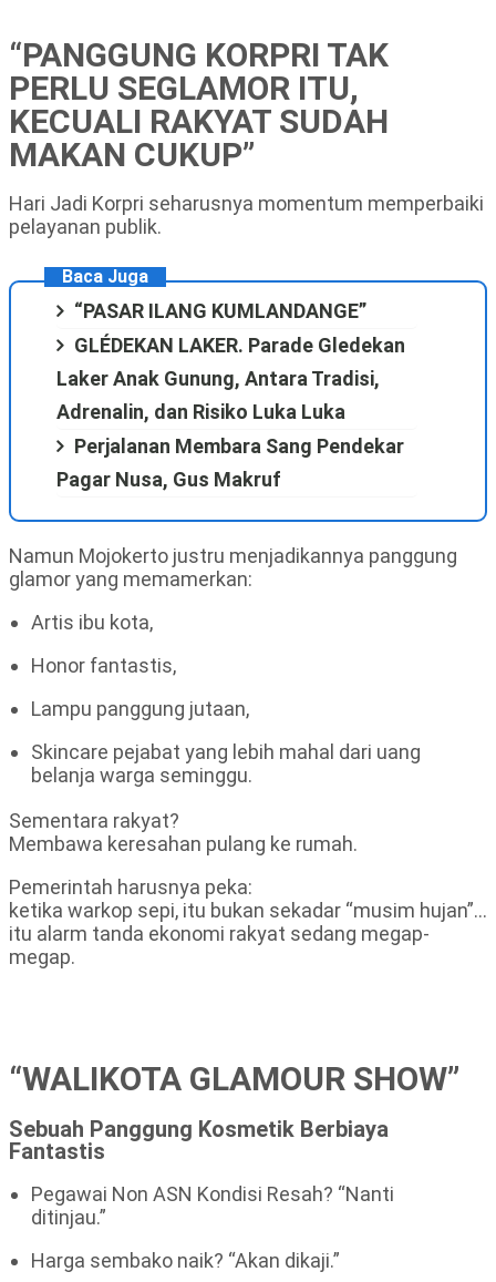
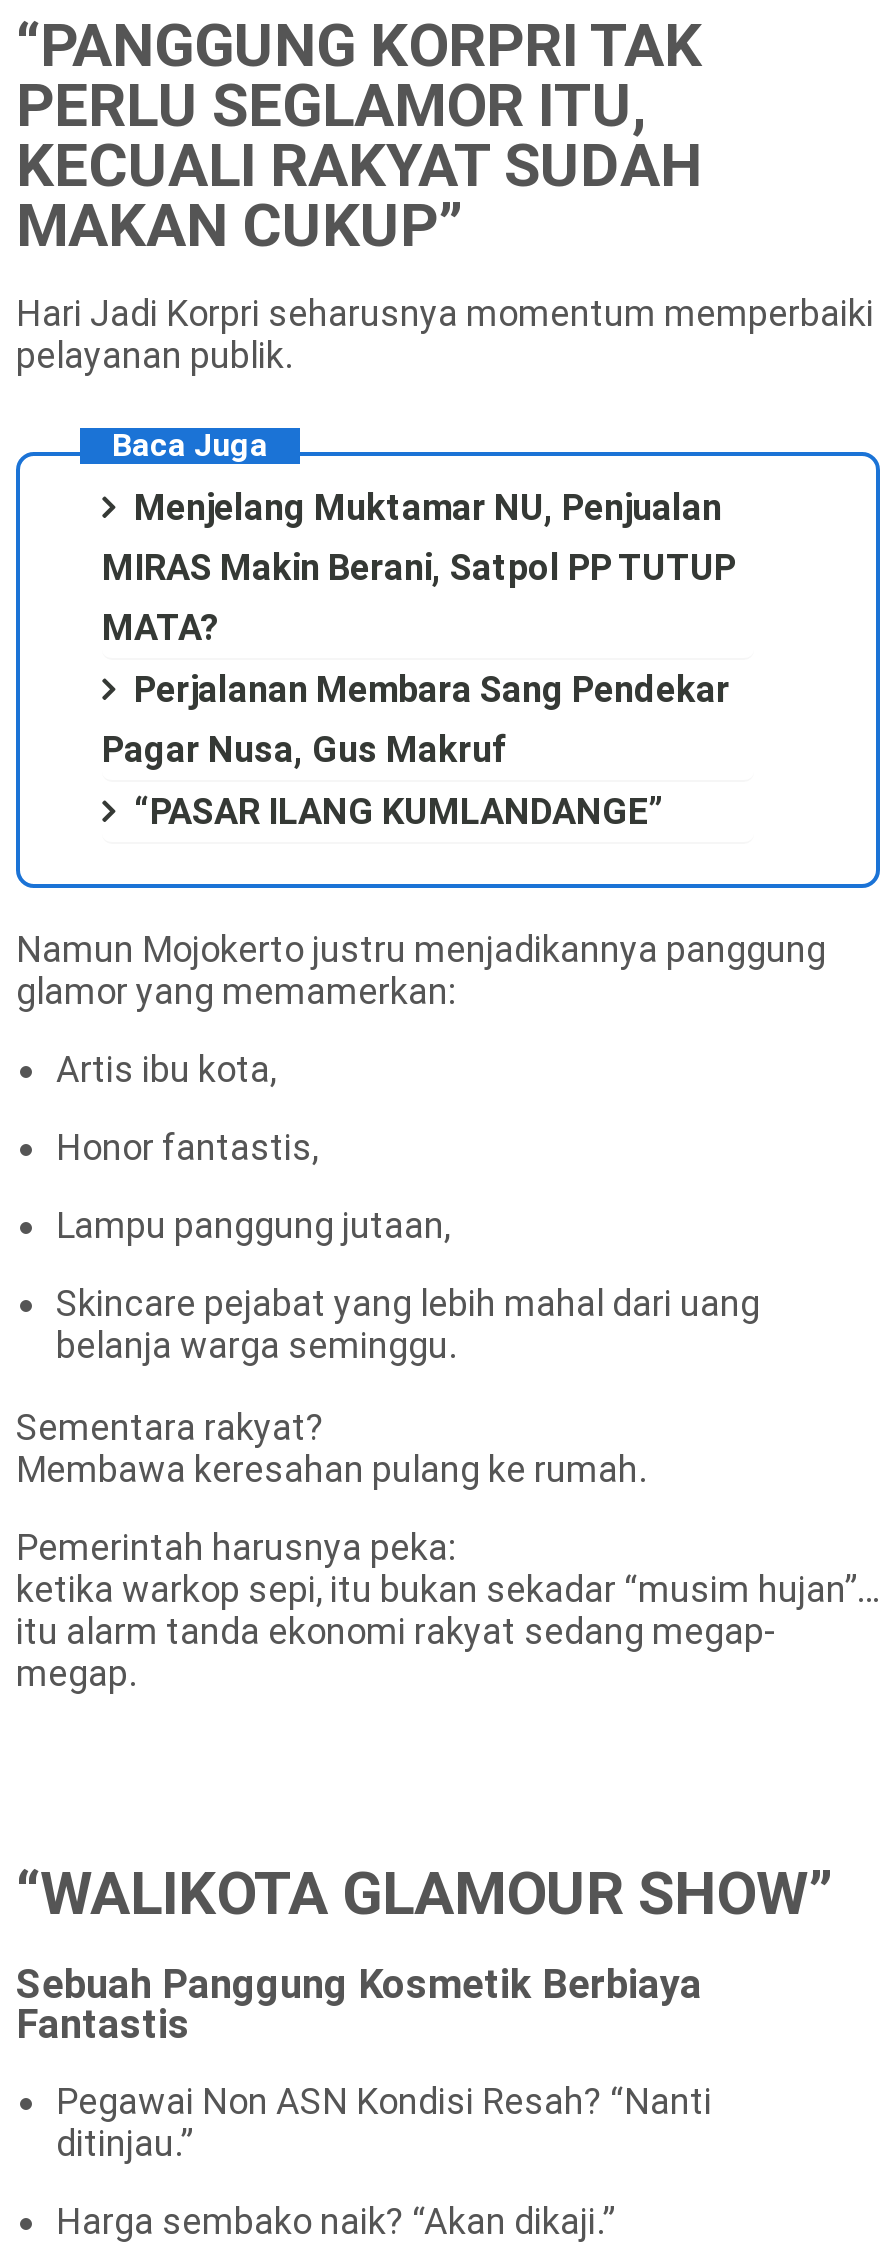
moved down: “PASAR ILANG KUMLANDANGE”

- GLÉDEKAN LAKER. Parade Gledekan
- Laker Anak Gunung, Antara Tradisi,
- Adrenalin, dan Risiko Luka Luka
+ Menjelang Muktamar NU, Penjualan
+ MIRAS Makin Berani, Satpol PP TUTUP
+ MATA?

moved up: Perjalanan Membara Sang Pendekar | Pagar Nusa, Gus Makruf
